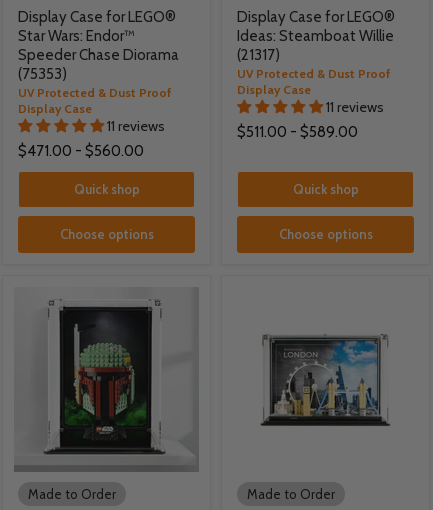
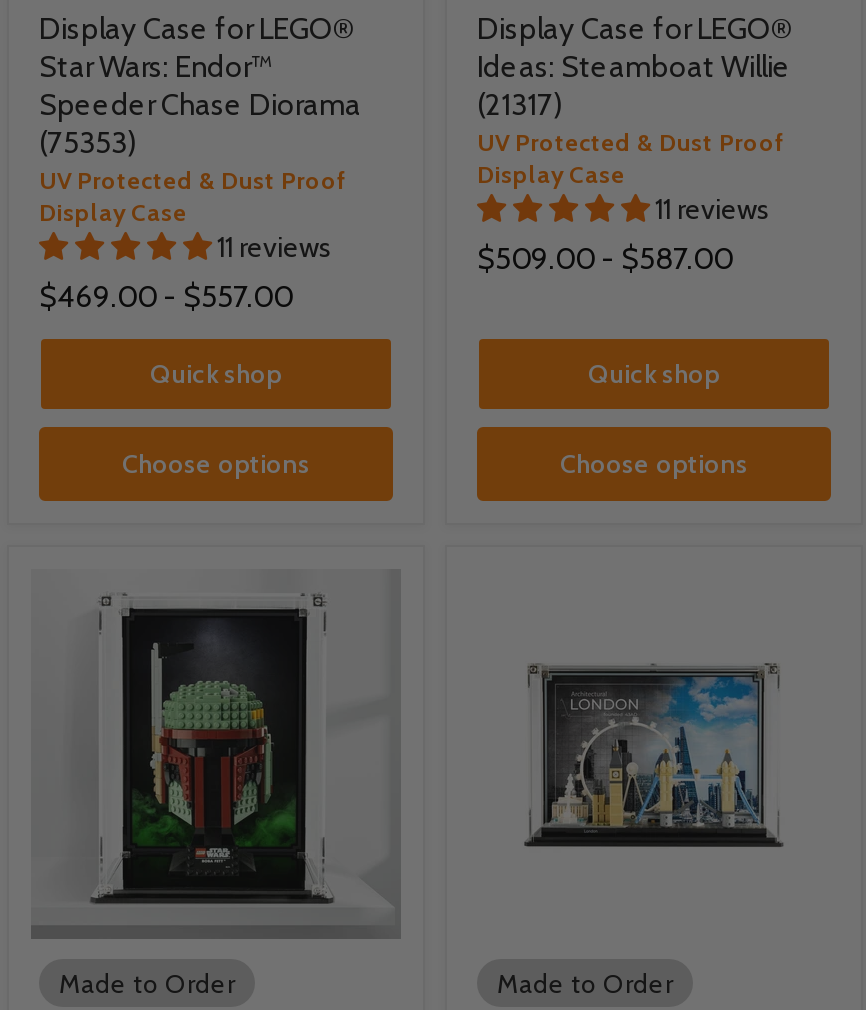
- $511.00 - $589.00
+ $509.00 - $587.00

- $471.00 - $560.00
+ $469.00 - $557.00
